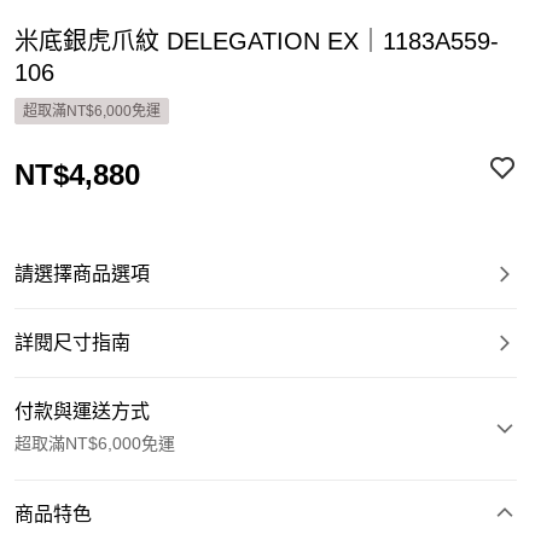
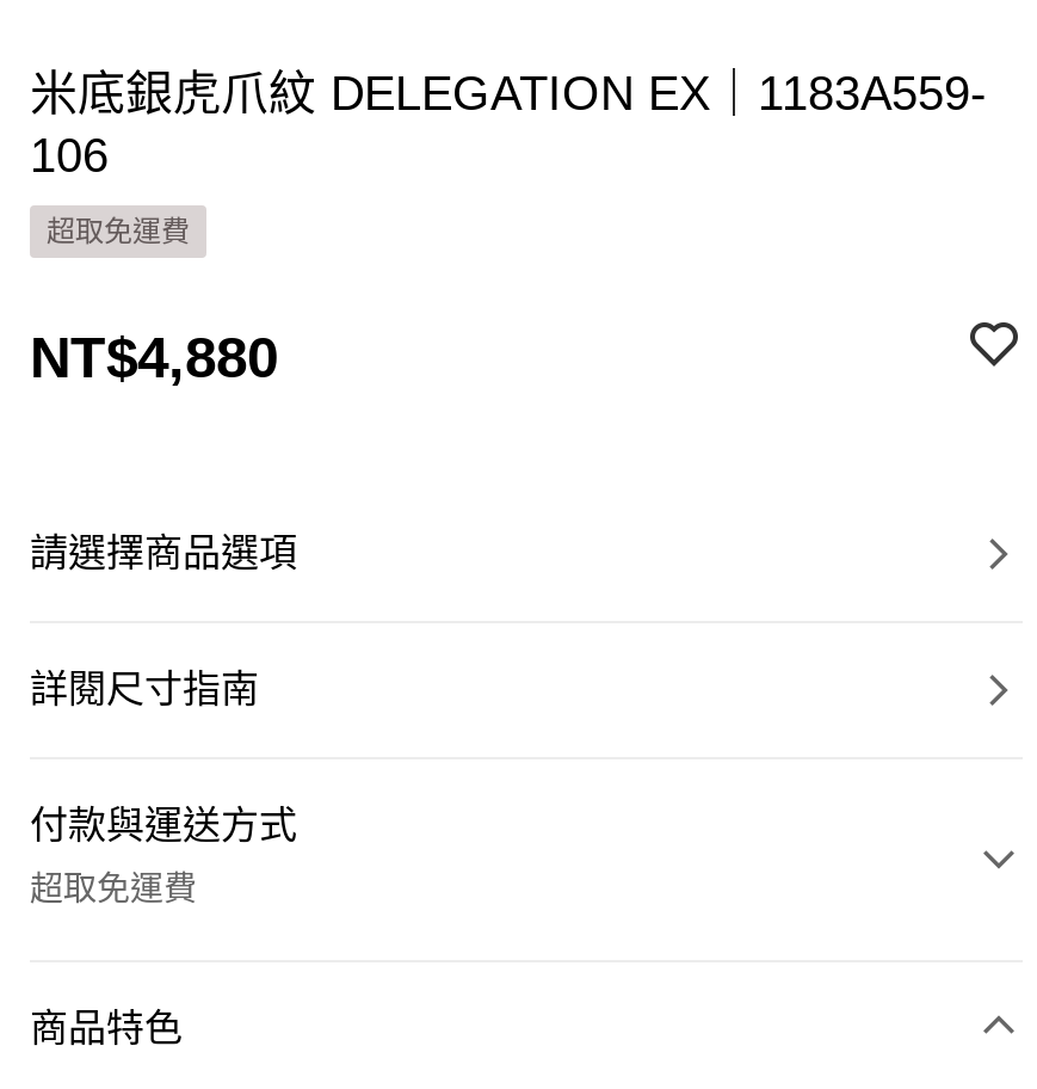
- 超取滿NT$6,000免運
+ 超取免運費

- 超取滿NT$6,000免運
+ 超取免運費
